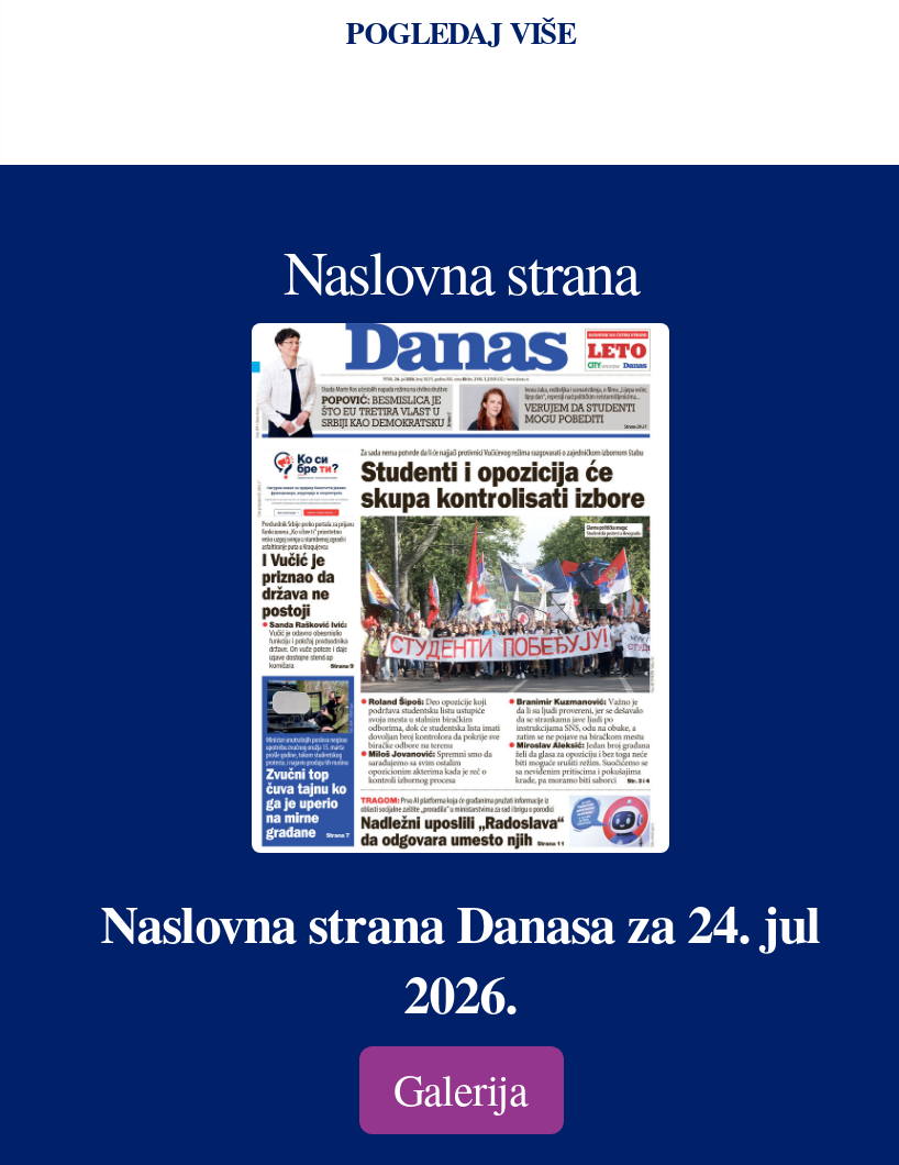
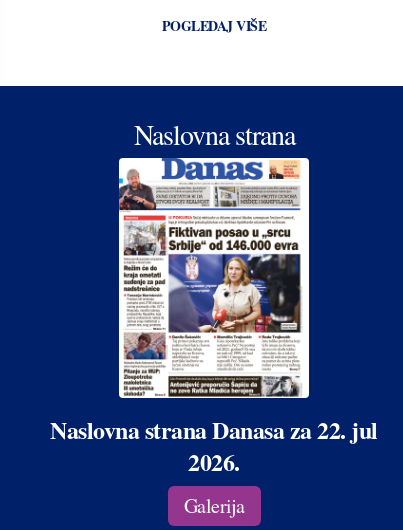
- [image]
- Naslovna strana Danasa za 24. jul
+ [image]
+ Naslovna strana Danasa za 22. jul
